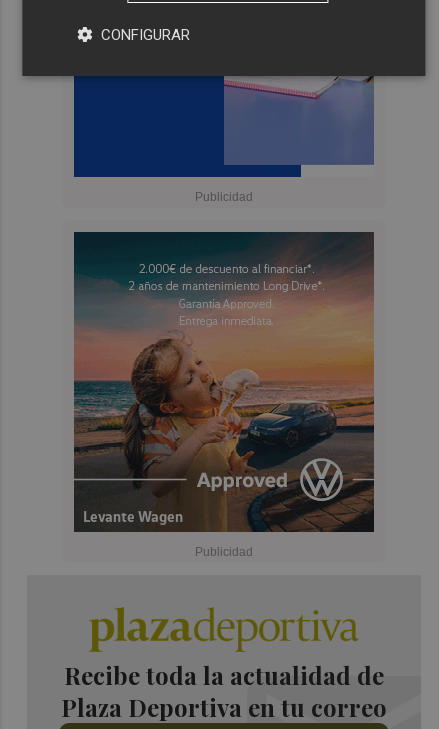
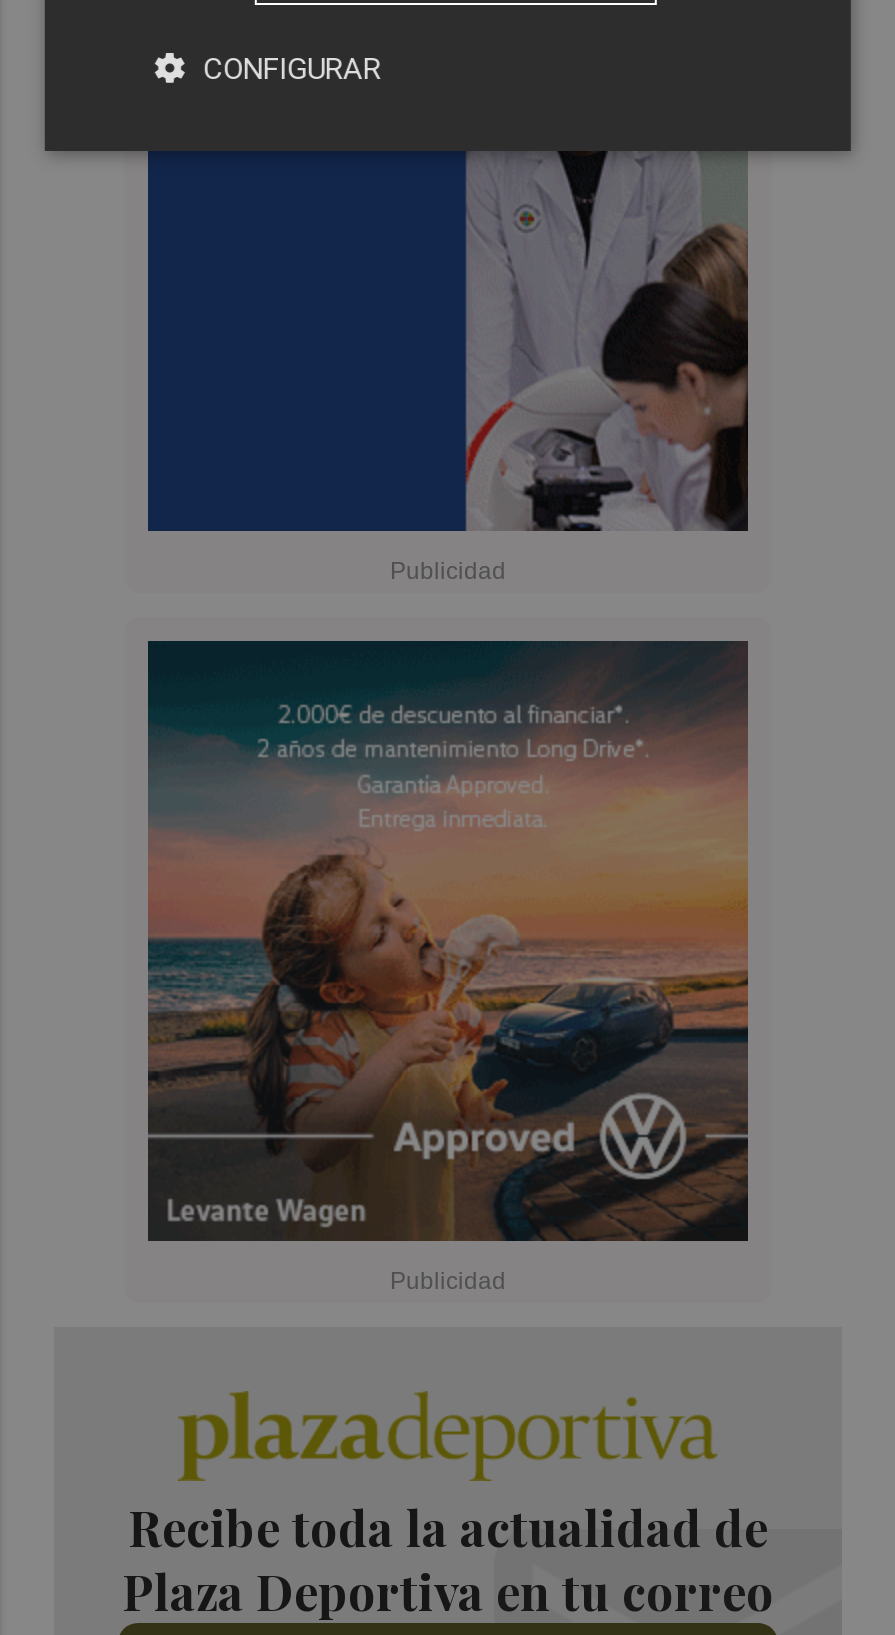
- [image]
+ [image]
